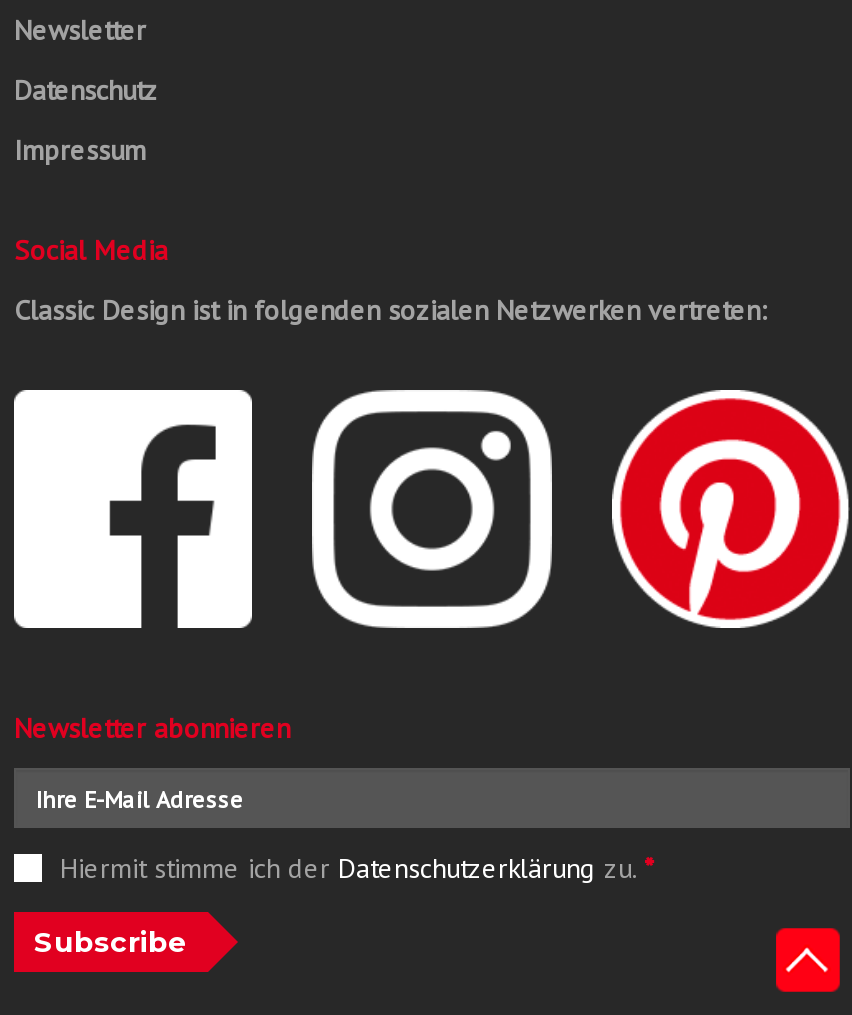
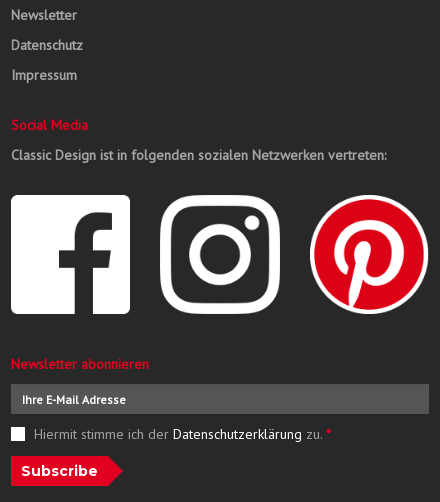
- [image]
